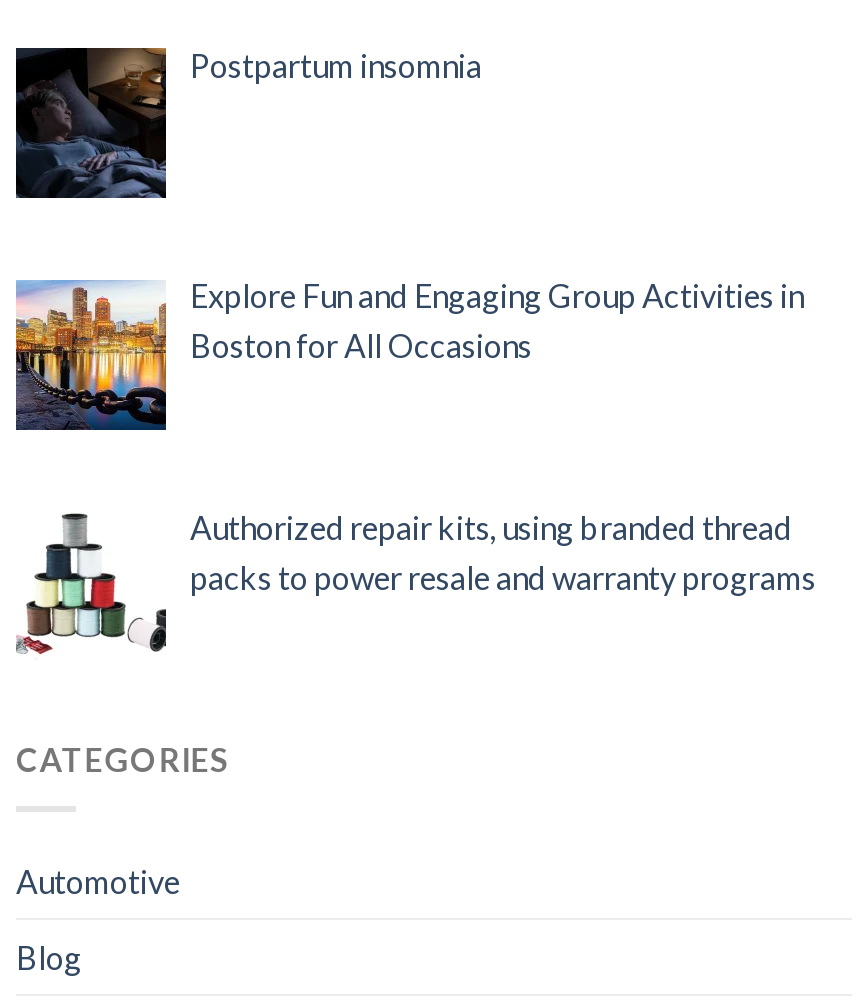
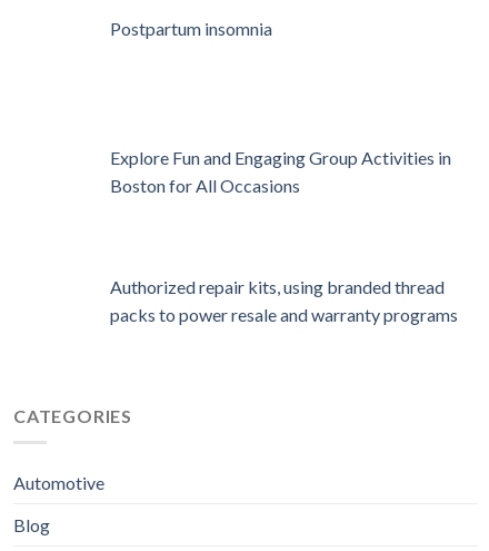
- [image]

- [image]

- [image]
